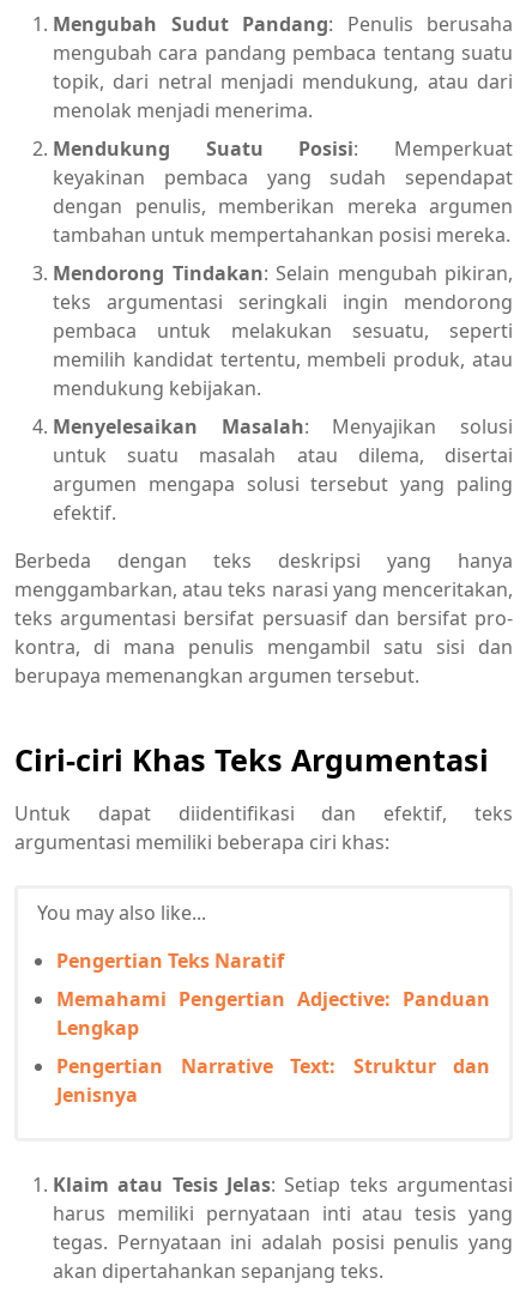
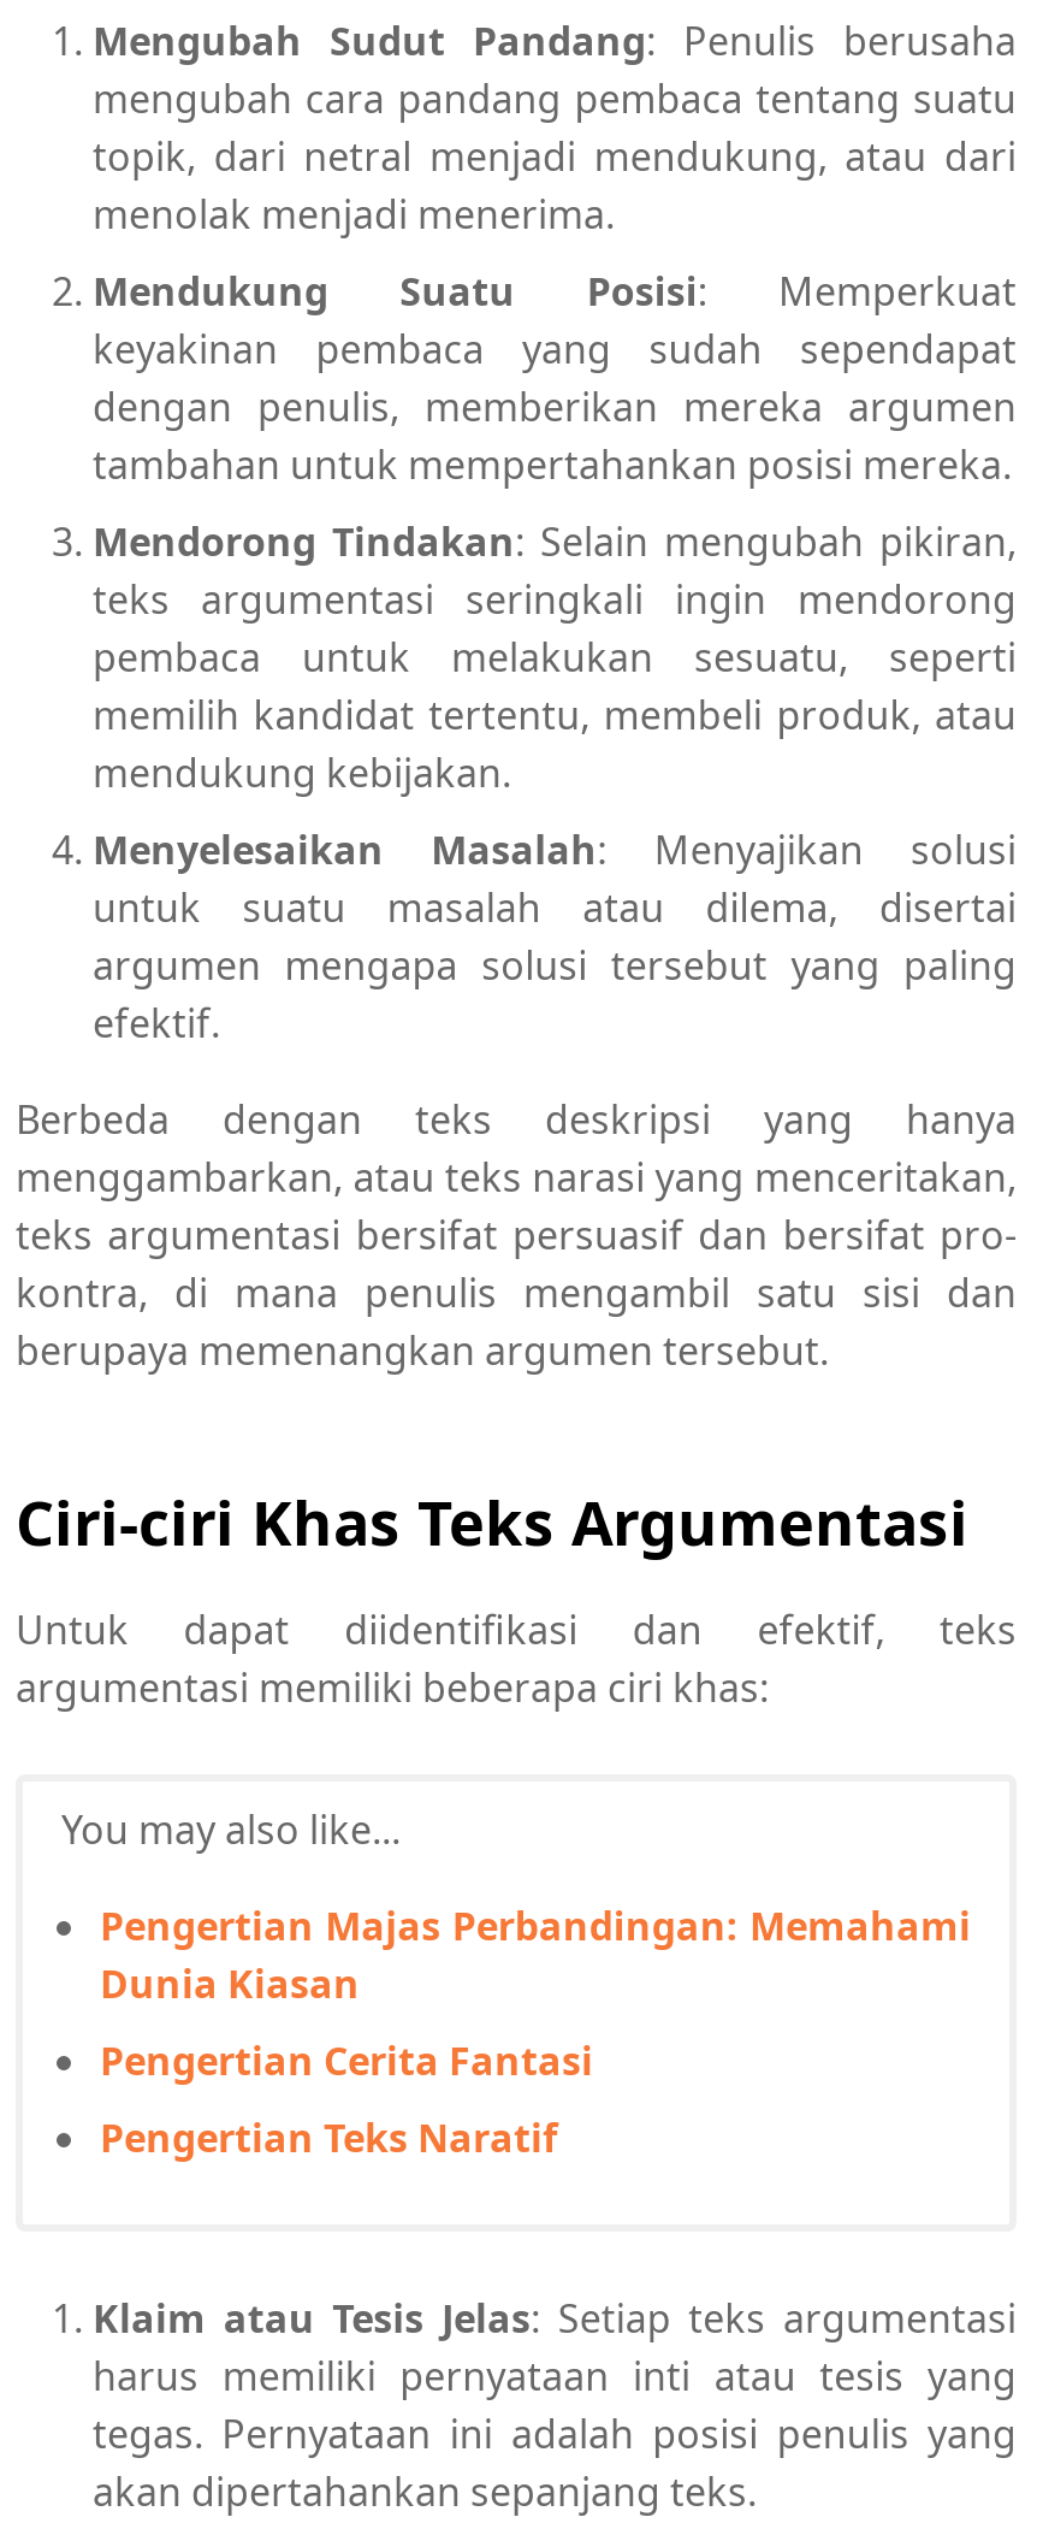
+ Pengertian Majas Perbandingan: Memahami
+ Dunia Kiasan
+ Pengertian Cerita Fantasi

moved down: Pengertian Teks Naratif

- Memahami Pengertian Adjective: Panduan
- Lengkap
- Pengertian Narrative Text: Struktur dan
- Jenisnya
